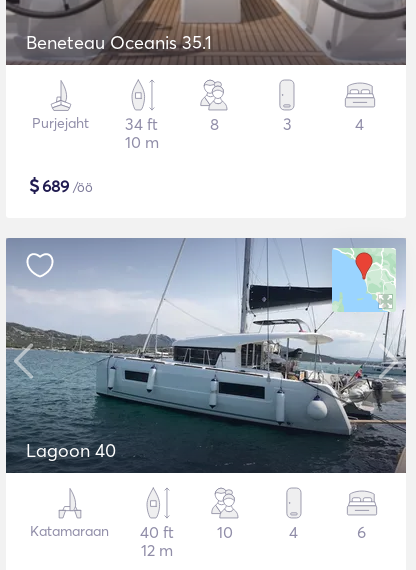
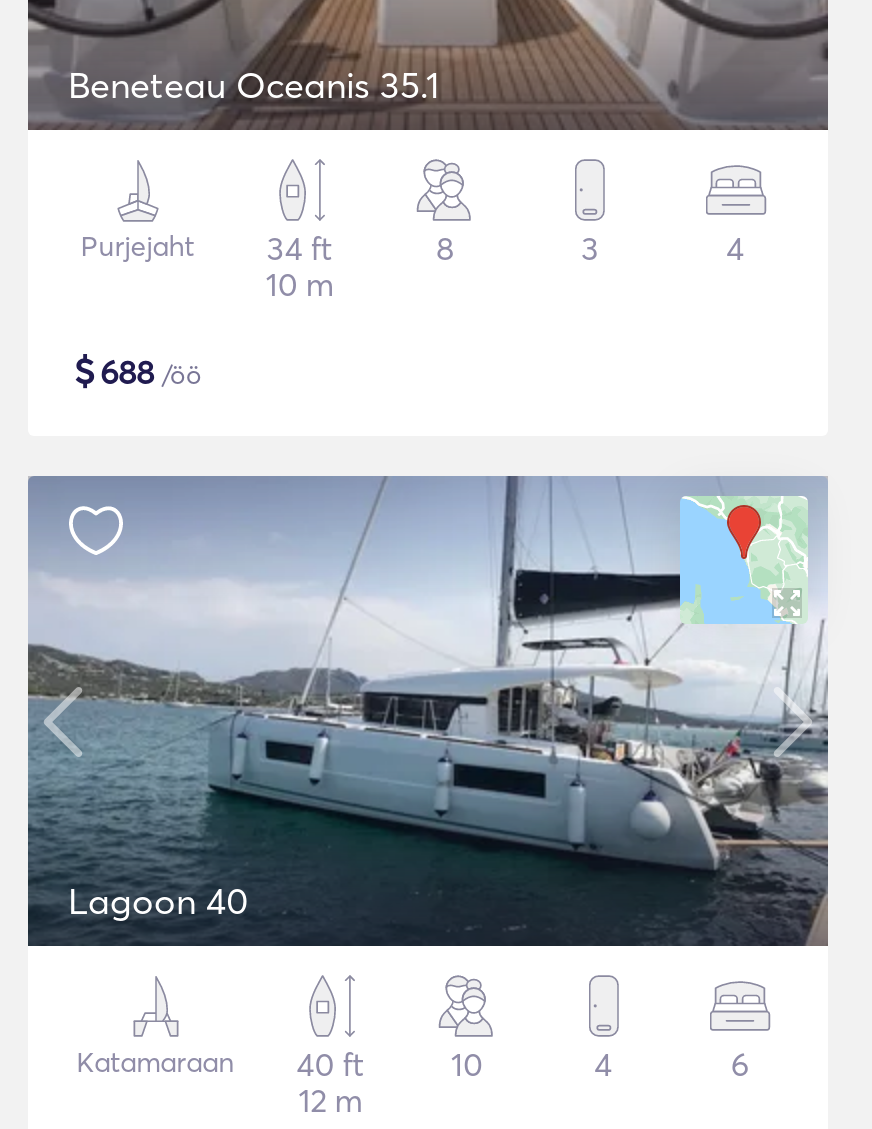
- $689 /öö
+ $688 /öö
